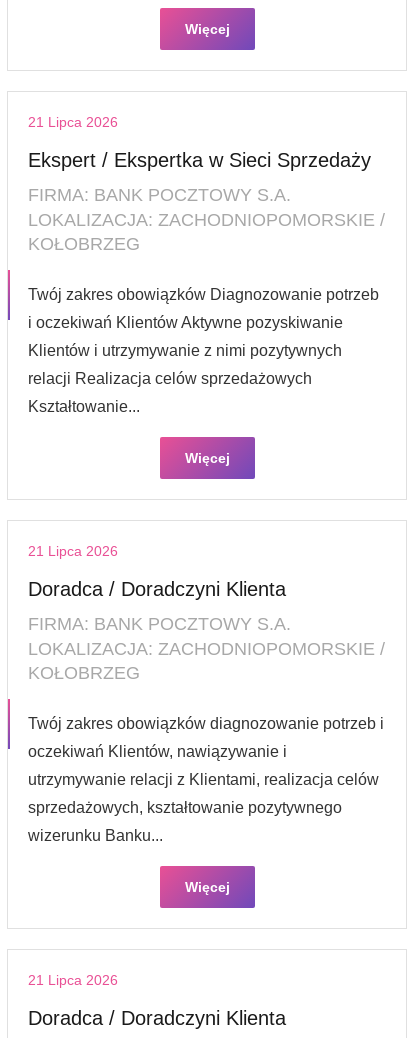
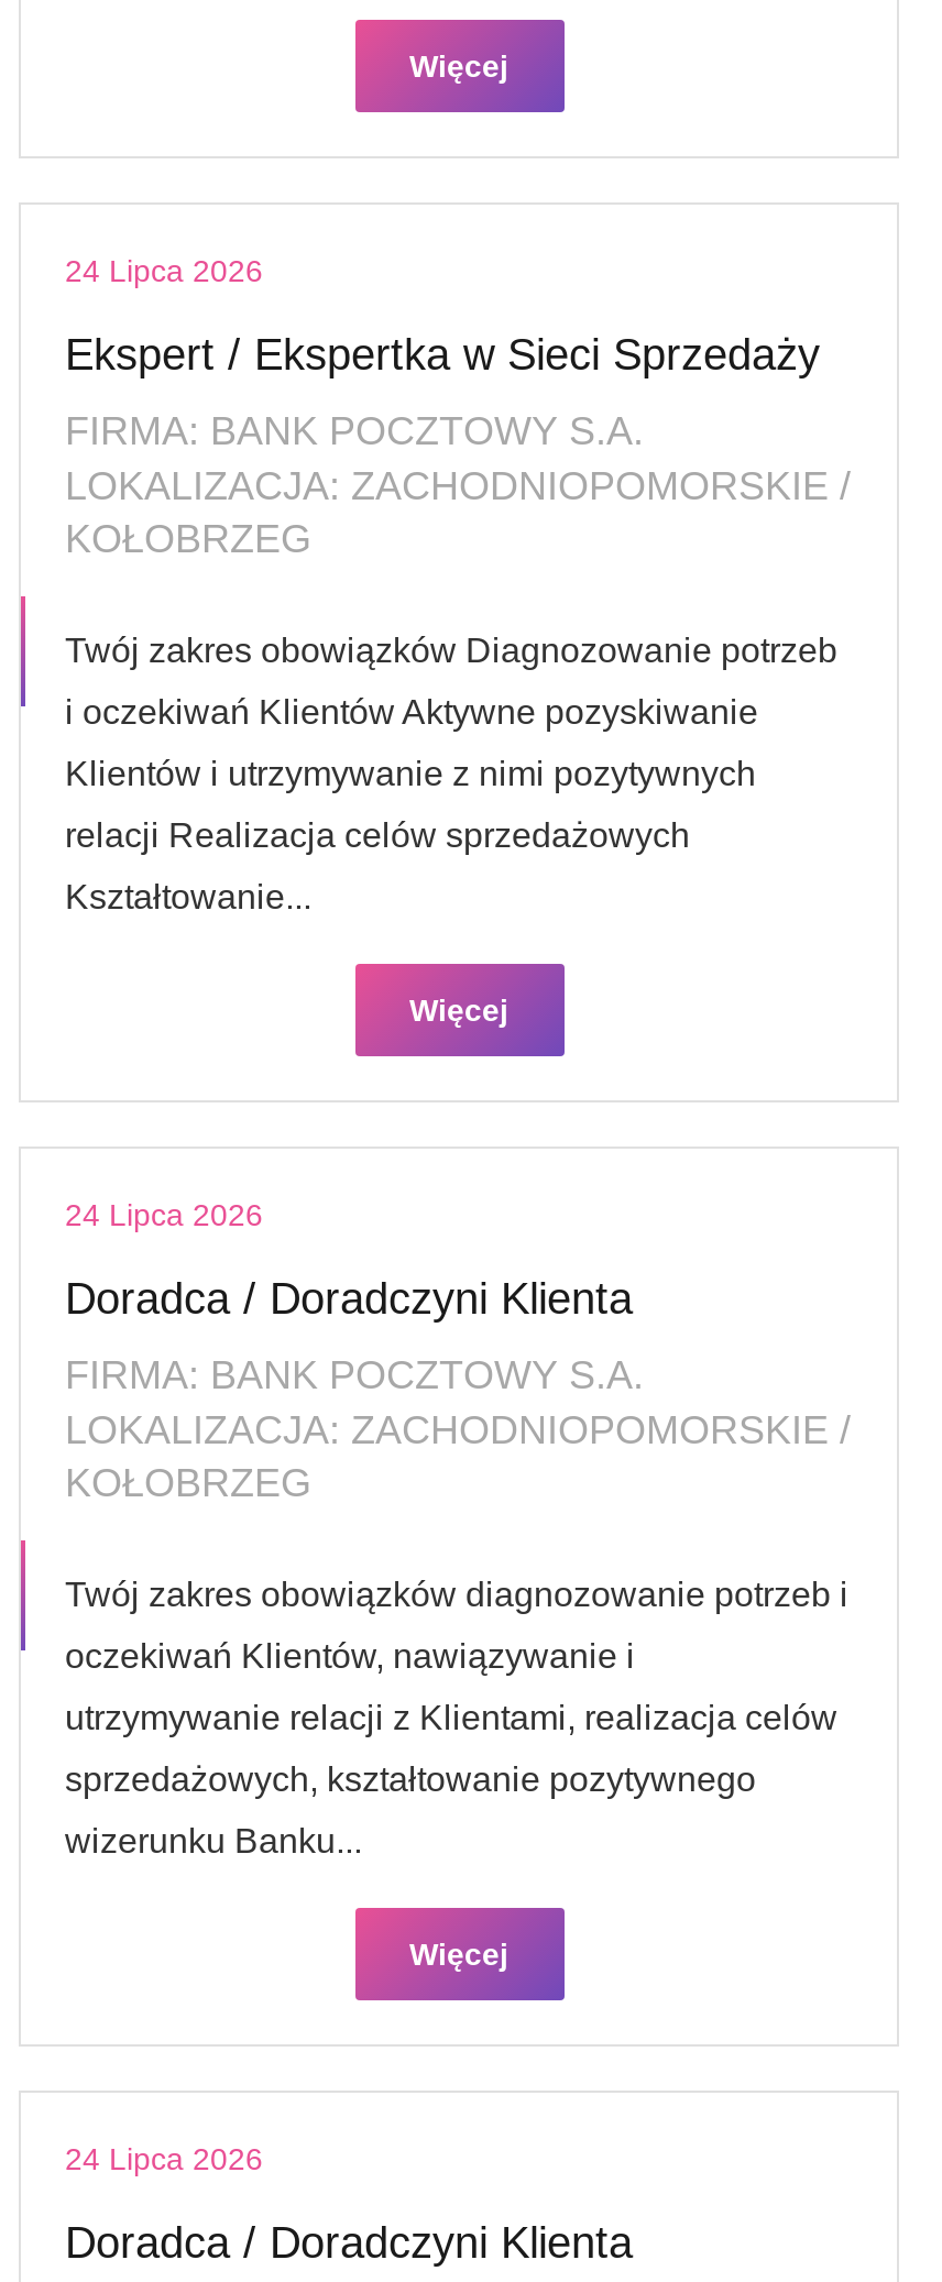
- 21 Lipca 2026
+ 24 Lipca 2026

- 21 Lipca 2026
+ 24 Lipca 2026

- 21 Lipca 2026
+ 24 Lipca 2026
